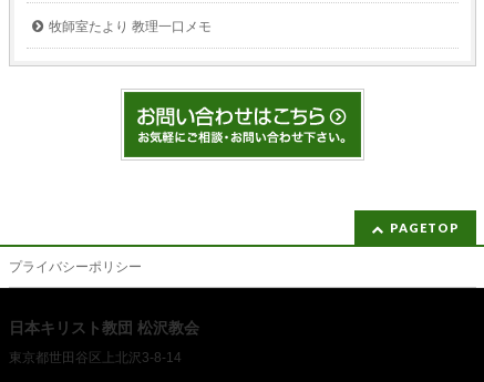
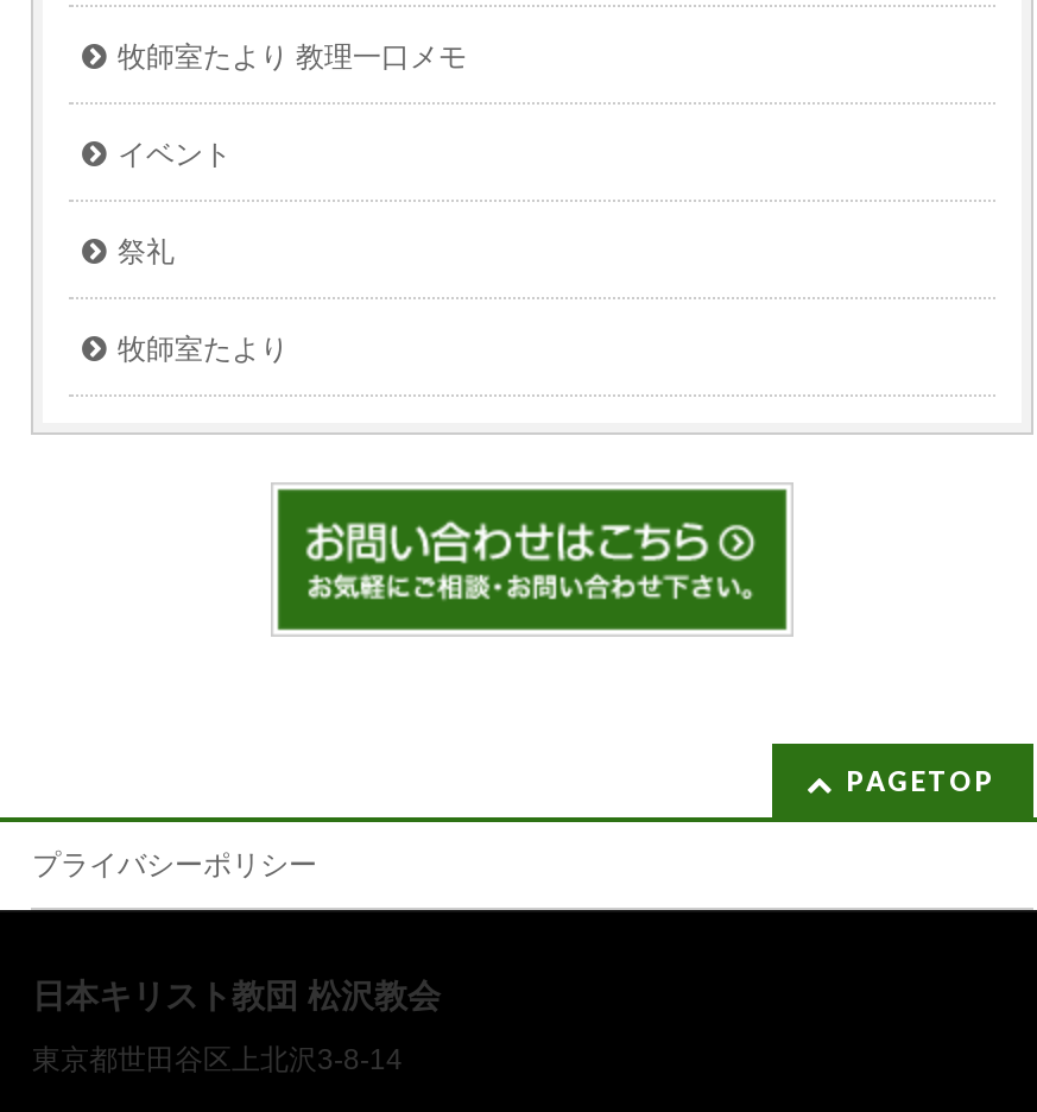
+ イベント
+ 祭礼
+ 牧師室たより
